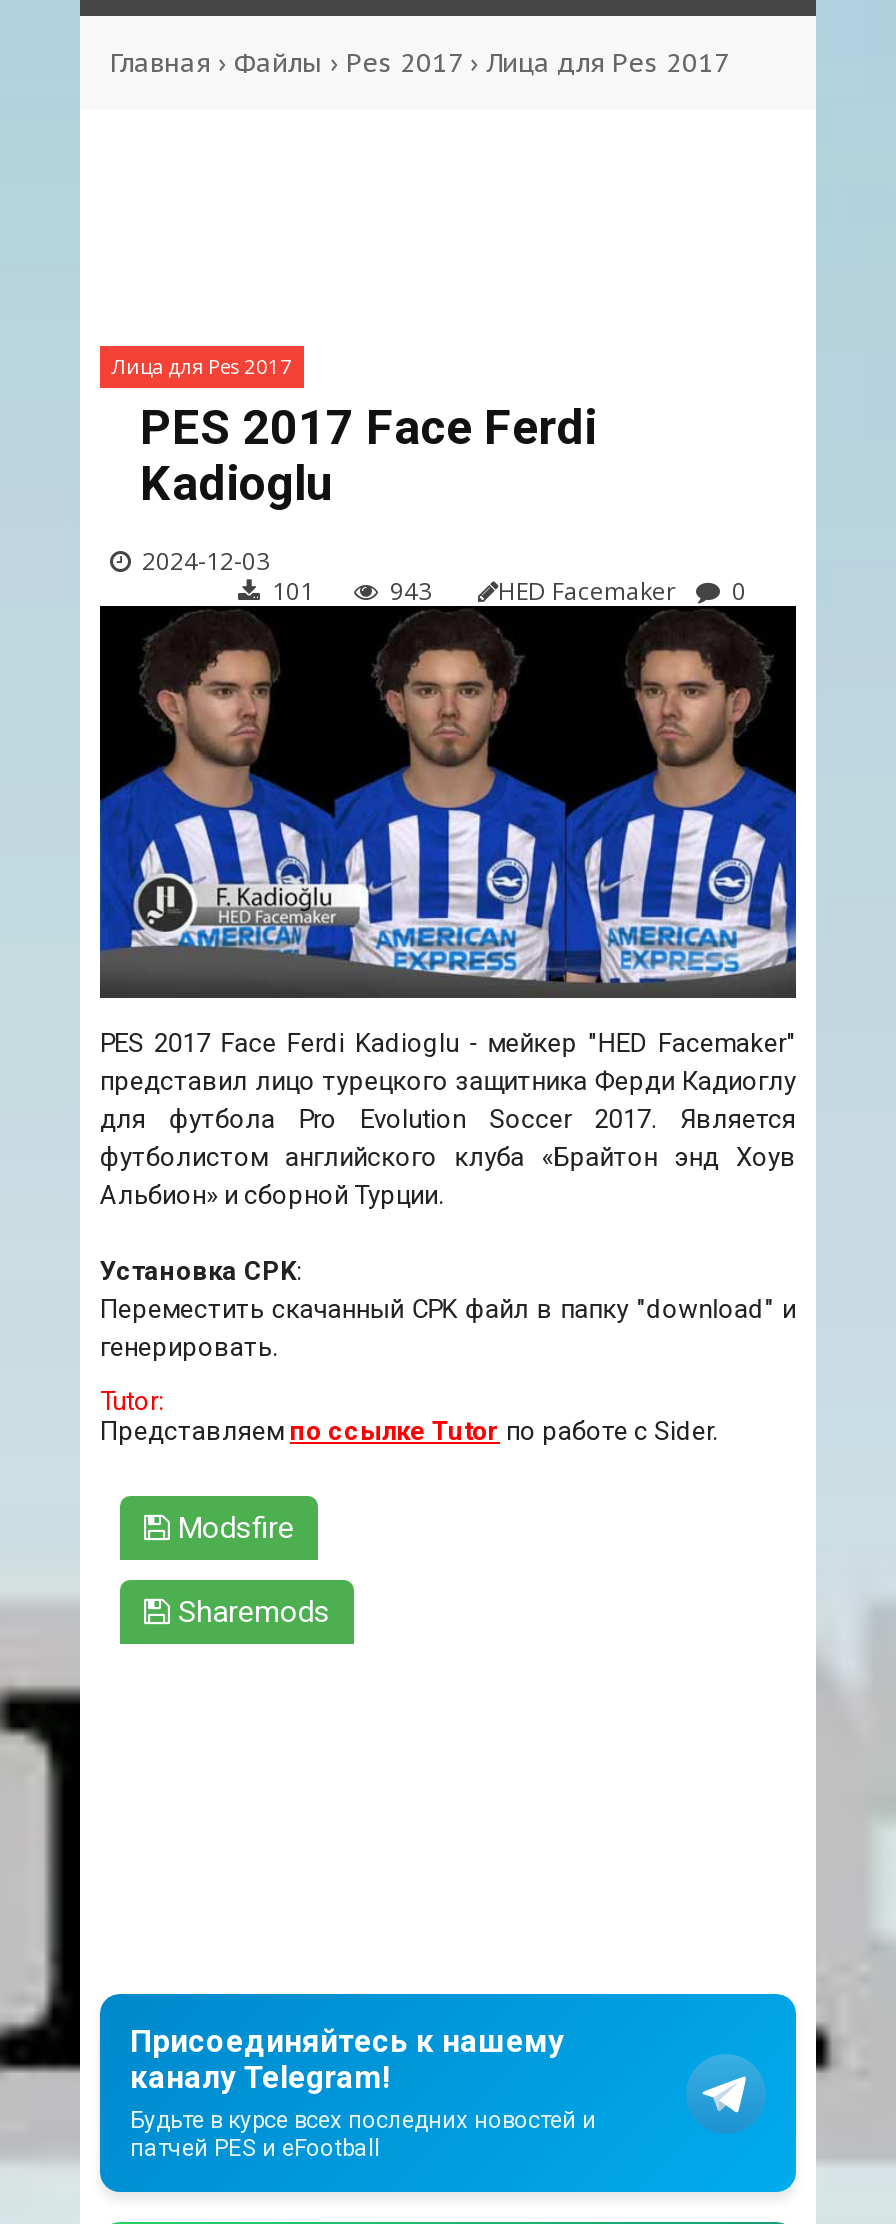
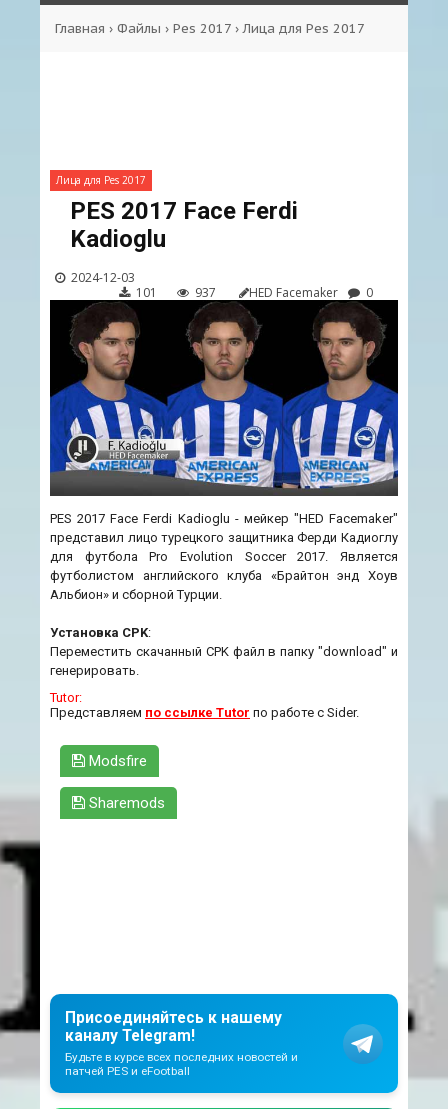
- 943
+ 937
